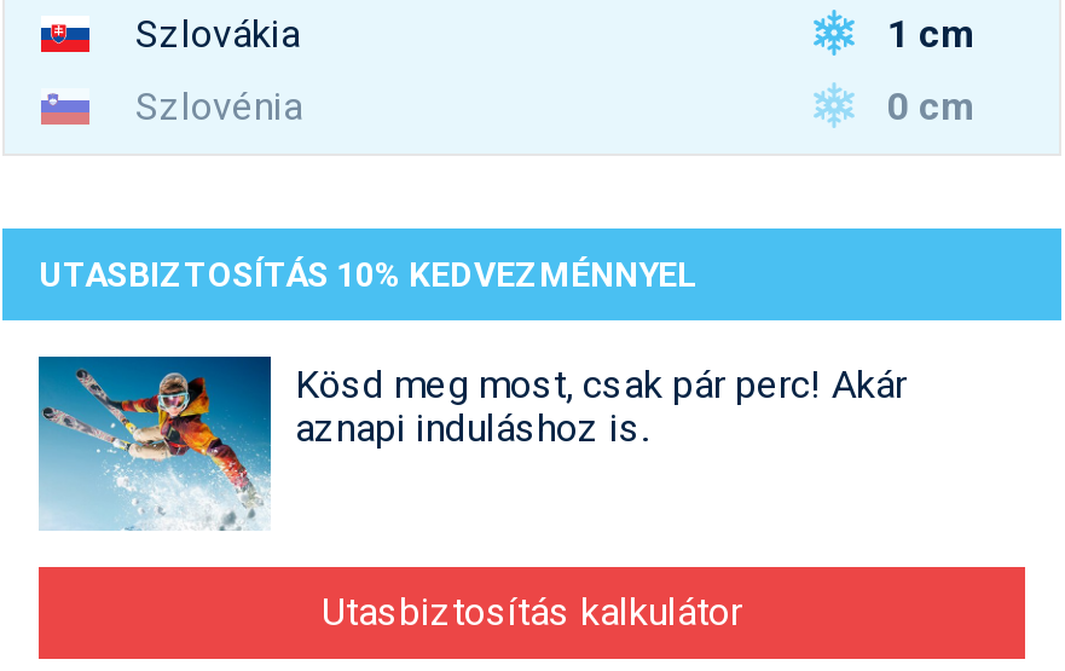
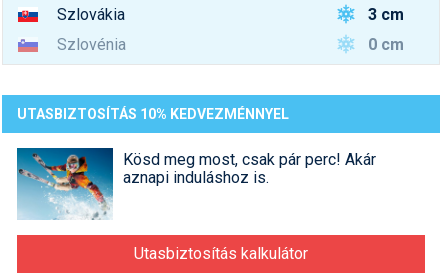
- 1 cm
+ 3 cm
